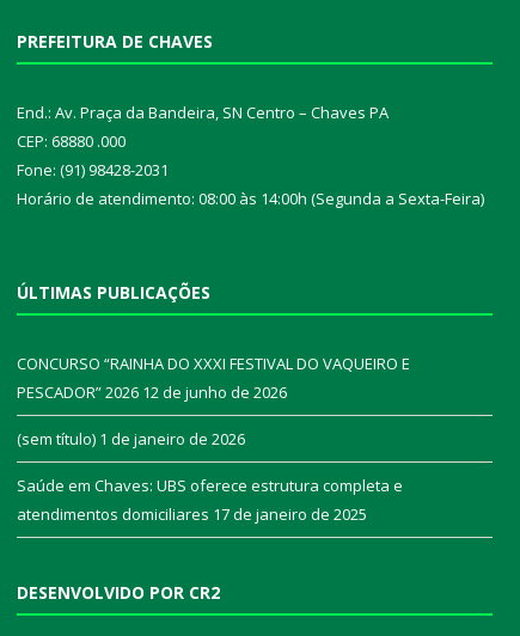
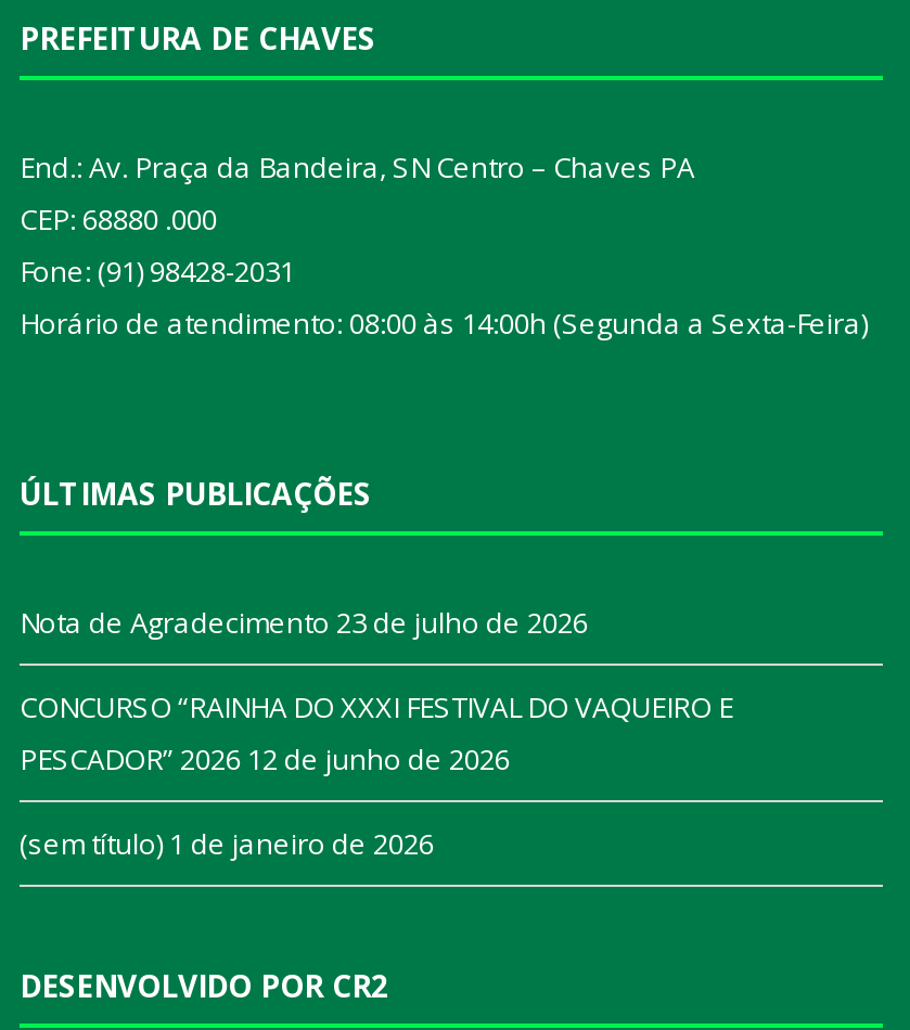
+ Nota de Agradecimento 23 de julho de 2026

moved down: CONCURSO “RAINHA DO XXXI FESTIVAL DO VAQUEIRO E | PESCADOR” 2026 12 de junho de 2026 | (sem título) 1 de janeiro de 2026

- Saúde em Chaves: UBS oferece estrutura completa e
- atendimentos domiciliares 17 de janeiro de 2025
